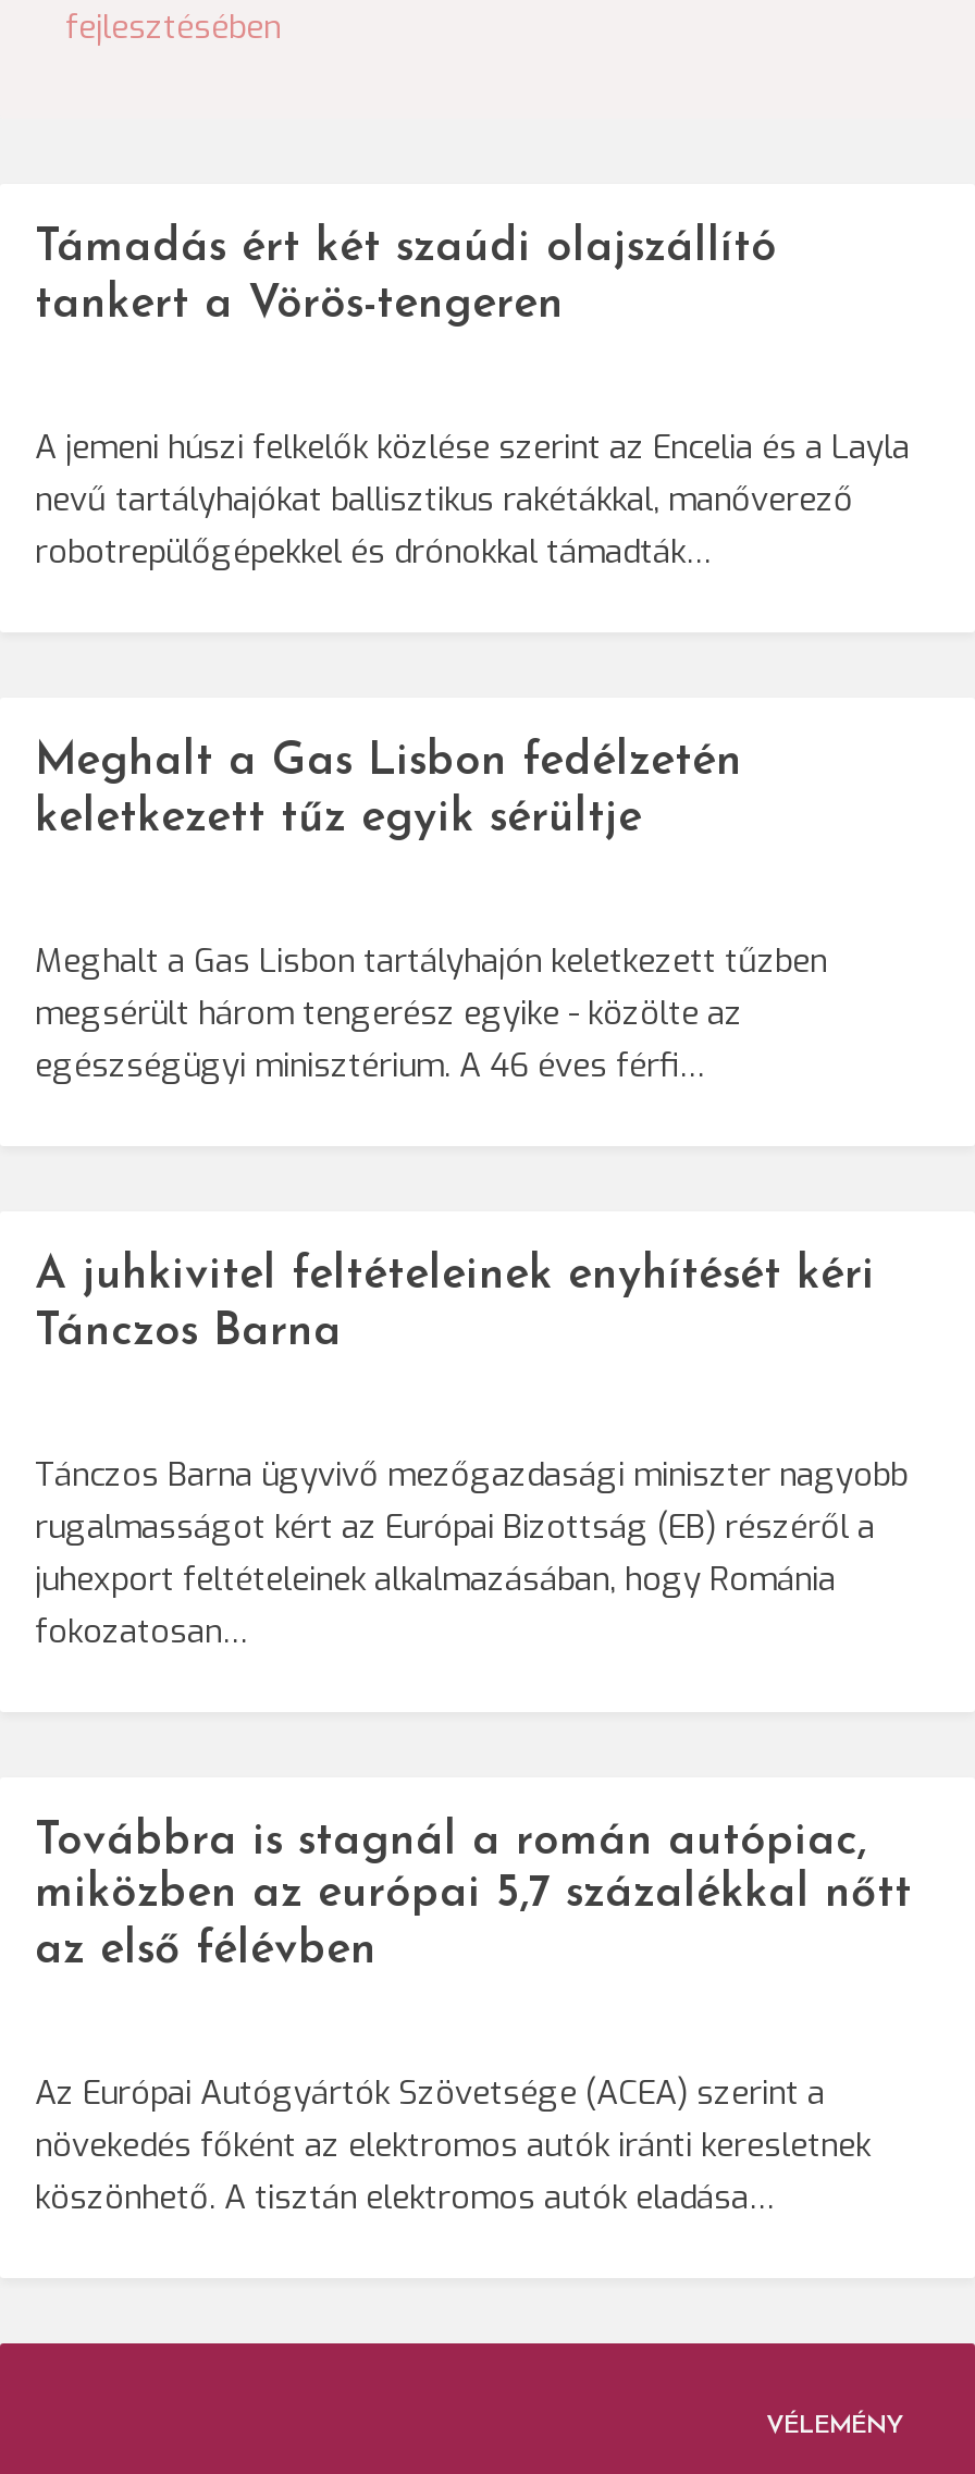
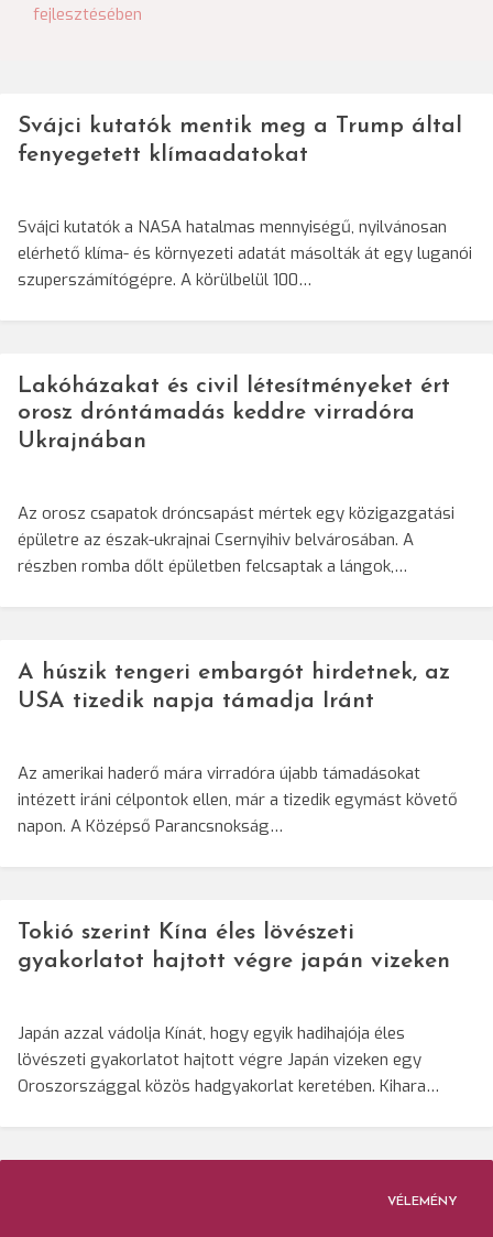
- Támadás ért két szaúdi olajszállító
- tankert a Vörös-tengeren
+ Svájci kutatók mentik meg a Trump által
+ fenyegetett klímaadatokat

- A jemeni húszi felkelők közlése szerint az Encelia és a Layla
- nevű tartályhajókat ballisztikus rakétákkal, manőverező
- robotrepülőgépekkel és drónokkal támadták…
+ Svájci kutatók a NASA hatalmas mennyiségű, nyilvánosan
+ elérhető klíma- és környezeti adatát másolták át egy luganói
+ szuperszámítógépre. A körülbelül 100…

- Meghalt a Gas Lisbon fedélzetén
- keletkezett tűz egyik sérültje
+ Lakóházakat és civil létesítményeket ért
+ orosz dróntámadás keddre virradóra
+ Ukrajnában

- Meghalt a Gas Lisbon tartályhajón keletkezett tűzben
- megsérült három tengerész egyike - közölte az
- egészségügyi minisztérium. A 46 éves férfi…
+ Az orosz csapatok dróncsapást mértek egy közigazgatási
+ épületre az észak-ukrajnai Csernyihiv belvárosában. A
+ részben romba dőlt épületben felcsaptak a lángok,…

- A juhkivitel feltételeinek enyhítését kéri
- Tánczos Barna
+ A húszik tengeri embargót hirdetnek, az
+ USA tizedik napja támadja Iránt

- Tánczos Barna ügyvivő mezőgazdasági miniszter nagyobb
- rugalmasságot kért az Európai Bizottság (EB) részéről a
- juhexport feltételeinek alkalmazásában, hogy Románia
- fokozatosan…
+ Az amerikai haderő mára virradóra újabb támadásokat
+ intézett iráni célpontok ellen, már a tizedik egymást követő
+ napon. A Középső Parancsnokság…

- Továbbra is stagnál a román autópiac,
- miközben az európai 5,7 százalékkal nőtt
- az első félévben
+ Tokió szerint Kína éles lövészeti
+ gyakorlatot hajtott végre japán vizeken

- Az Európai Autógyártók Szövetsége (ACEA) szerint a
- növekedés főként az elektromos autók iránti keresletnek
- köszönhető. A tisztán elektromos autók eladása…
+ Japán azzal vádolja Kínát, hogy egyik hadihajója éles
+ lövészeti gyakorlatot hajtott végre Japán vizeken egy
+ Oroszországgal közös hadgyakorlat keretében. Kihara…
